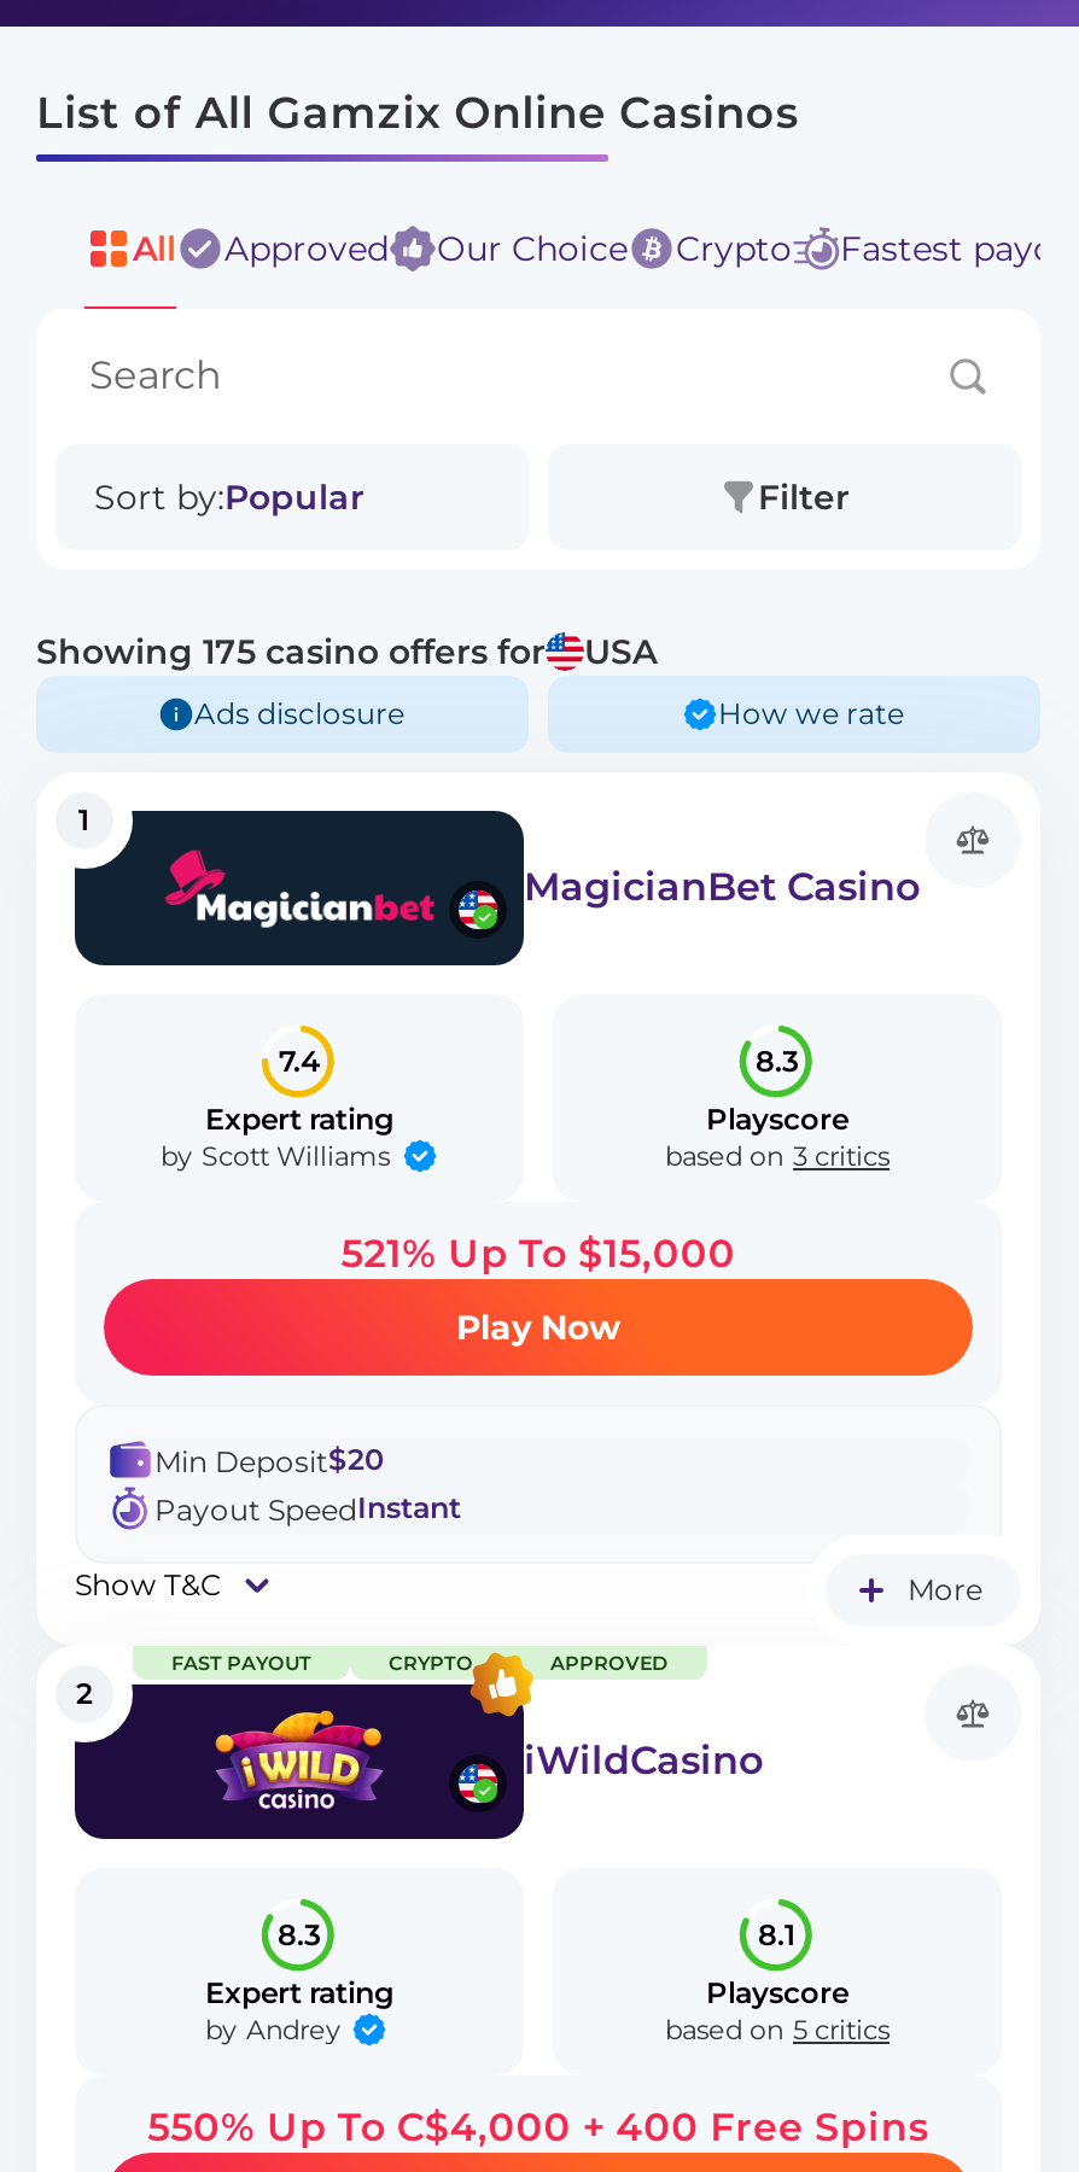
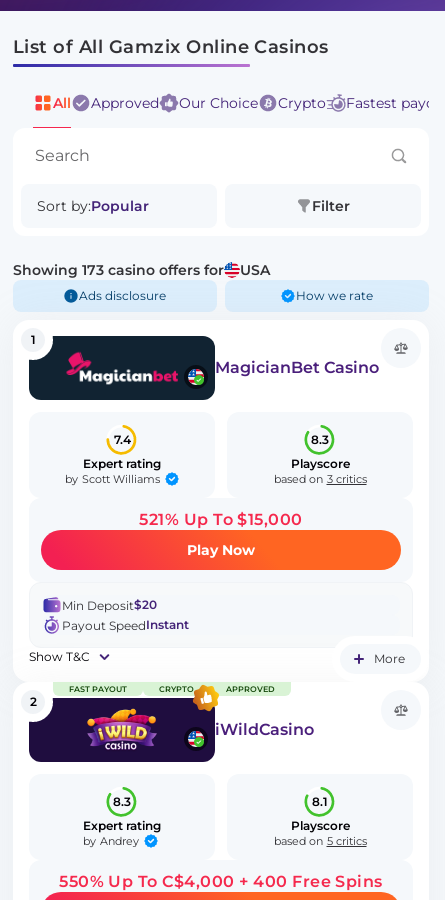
- Showing 175 casino offers for
+ Showing 173 casino offers for
